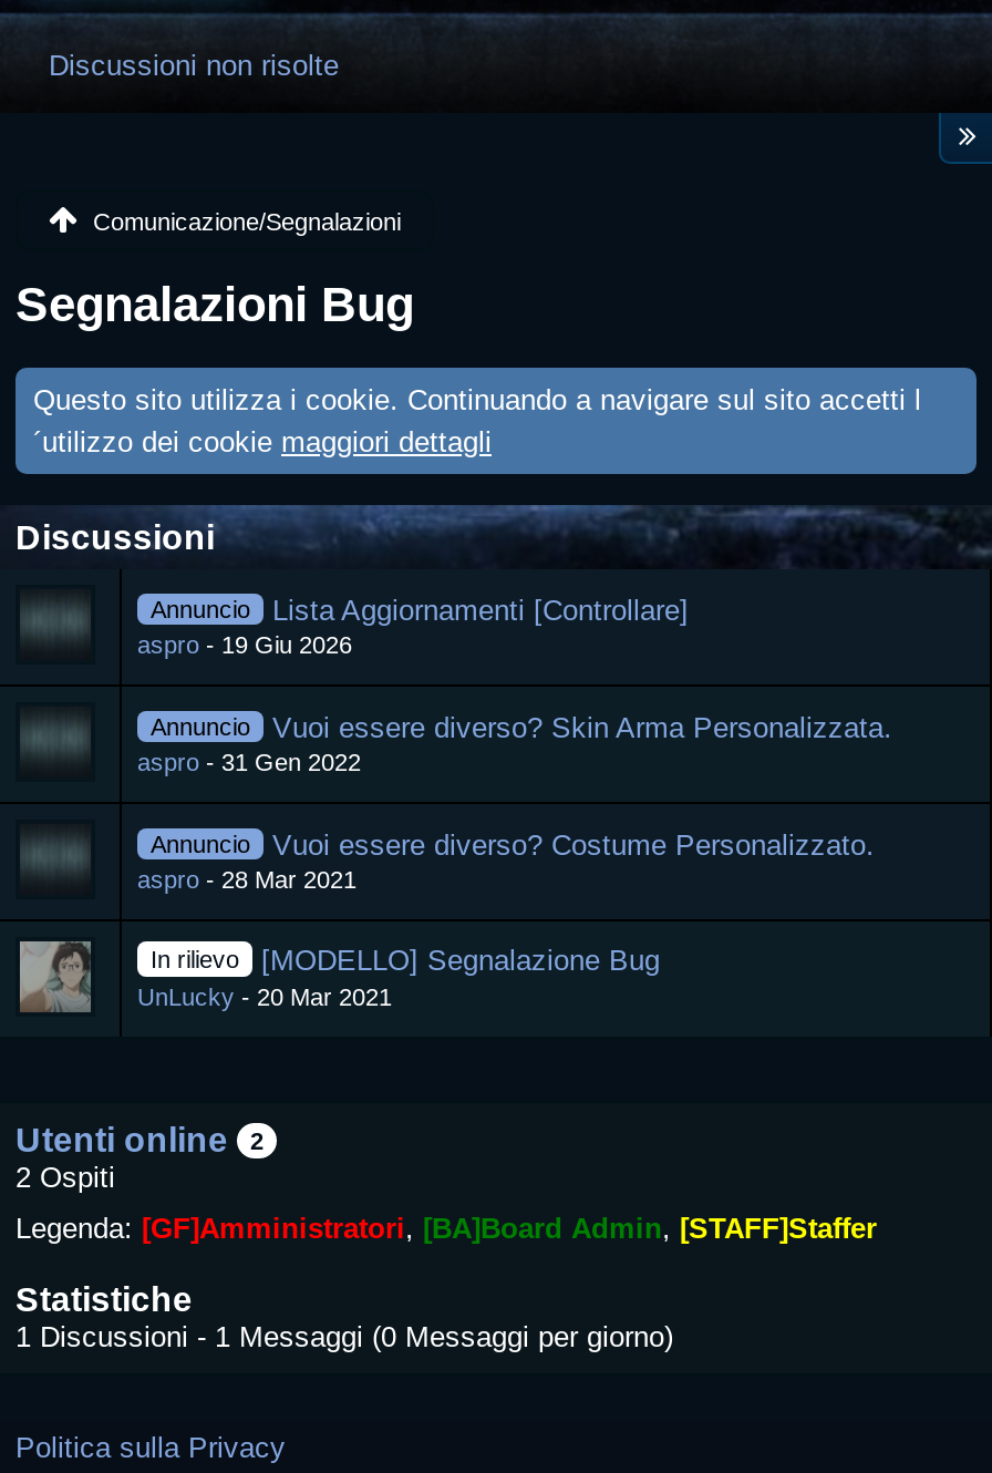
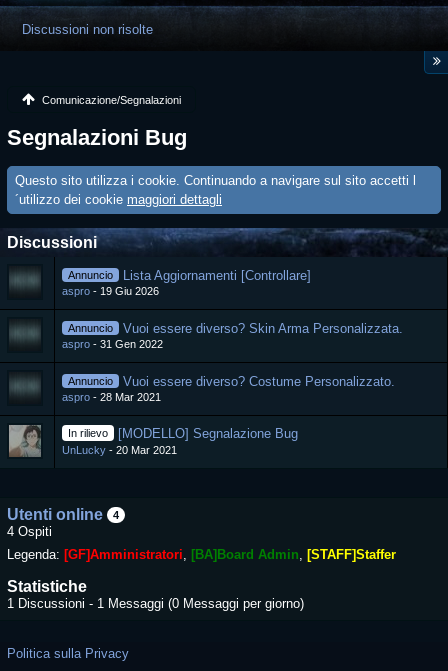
- Utenti online 2
+ Utenti online 4

- 2 Ospiti
+ 4 Ospiti
